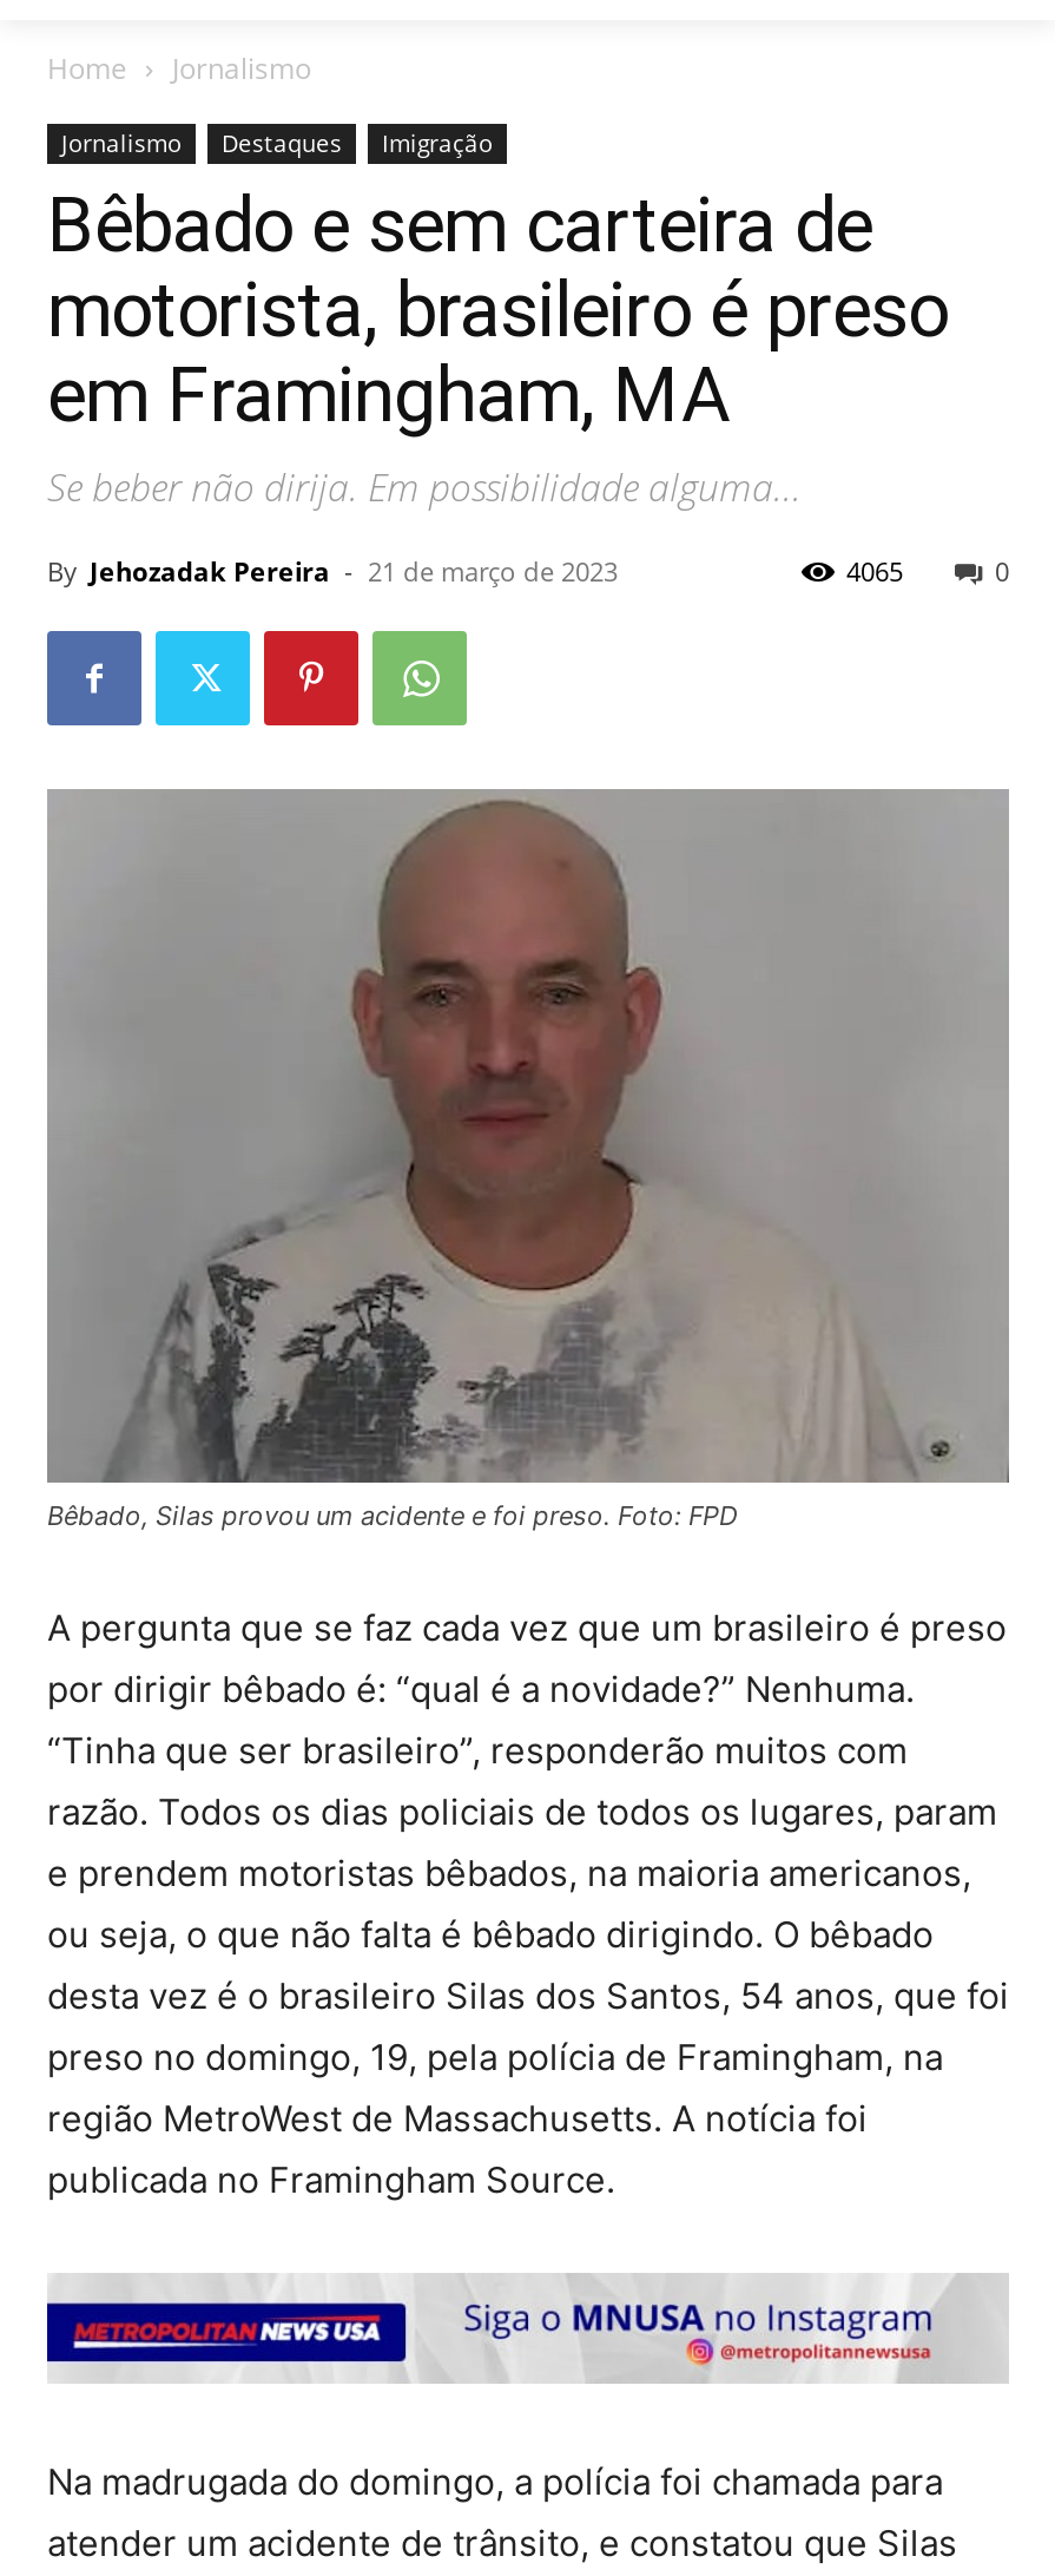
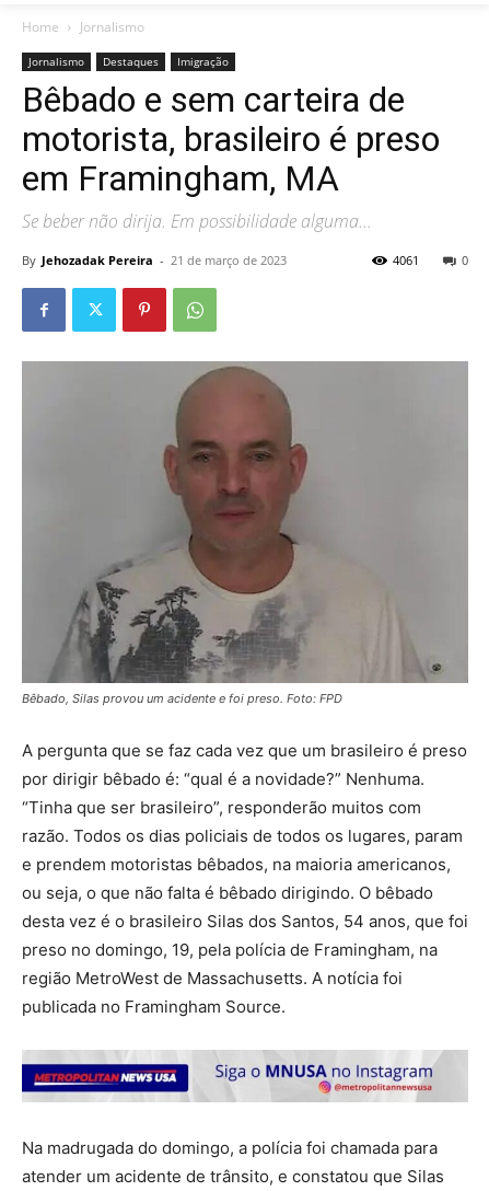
- 4065
+ 4061
